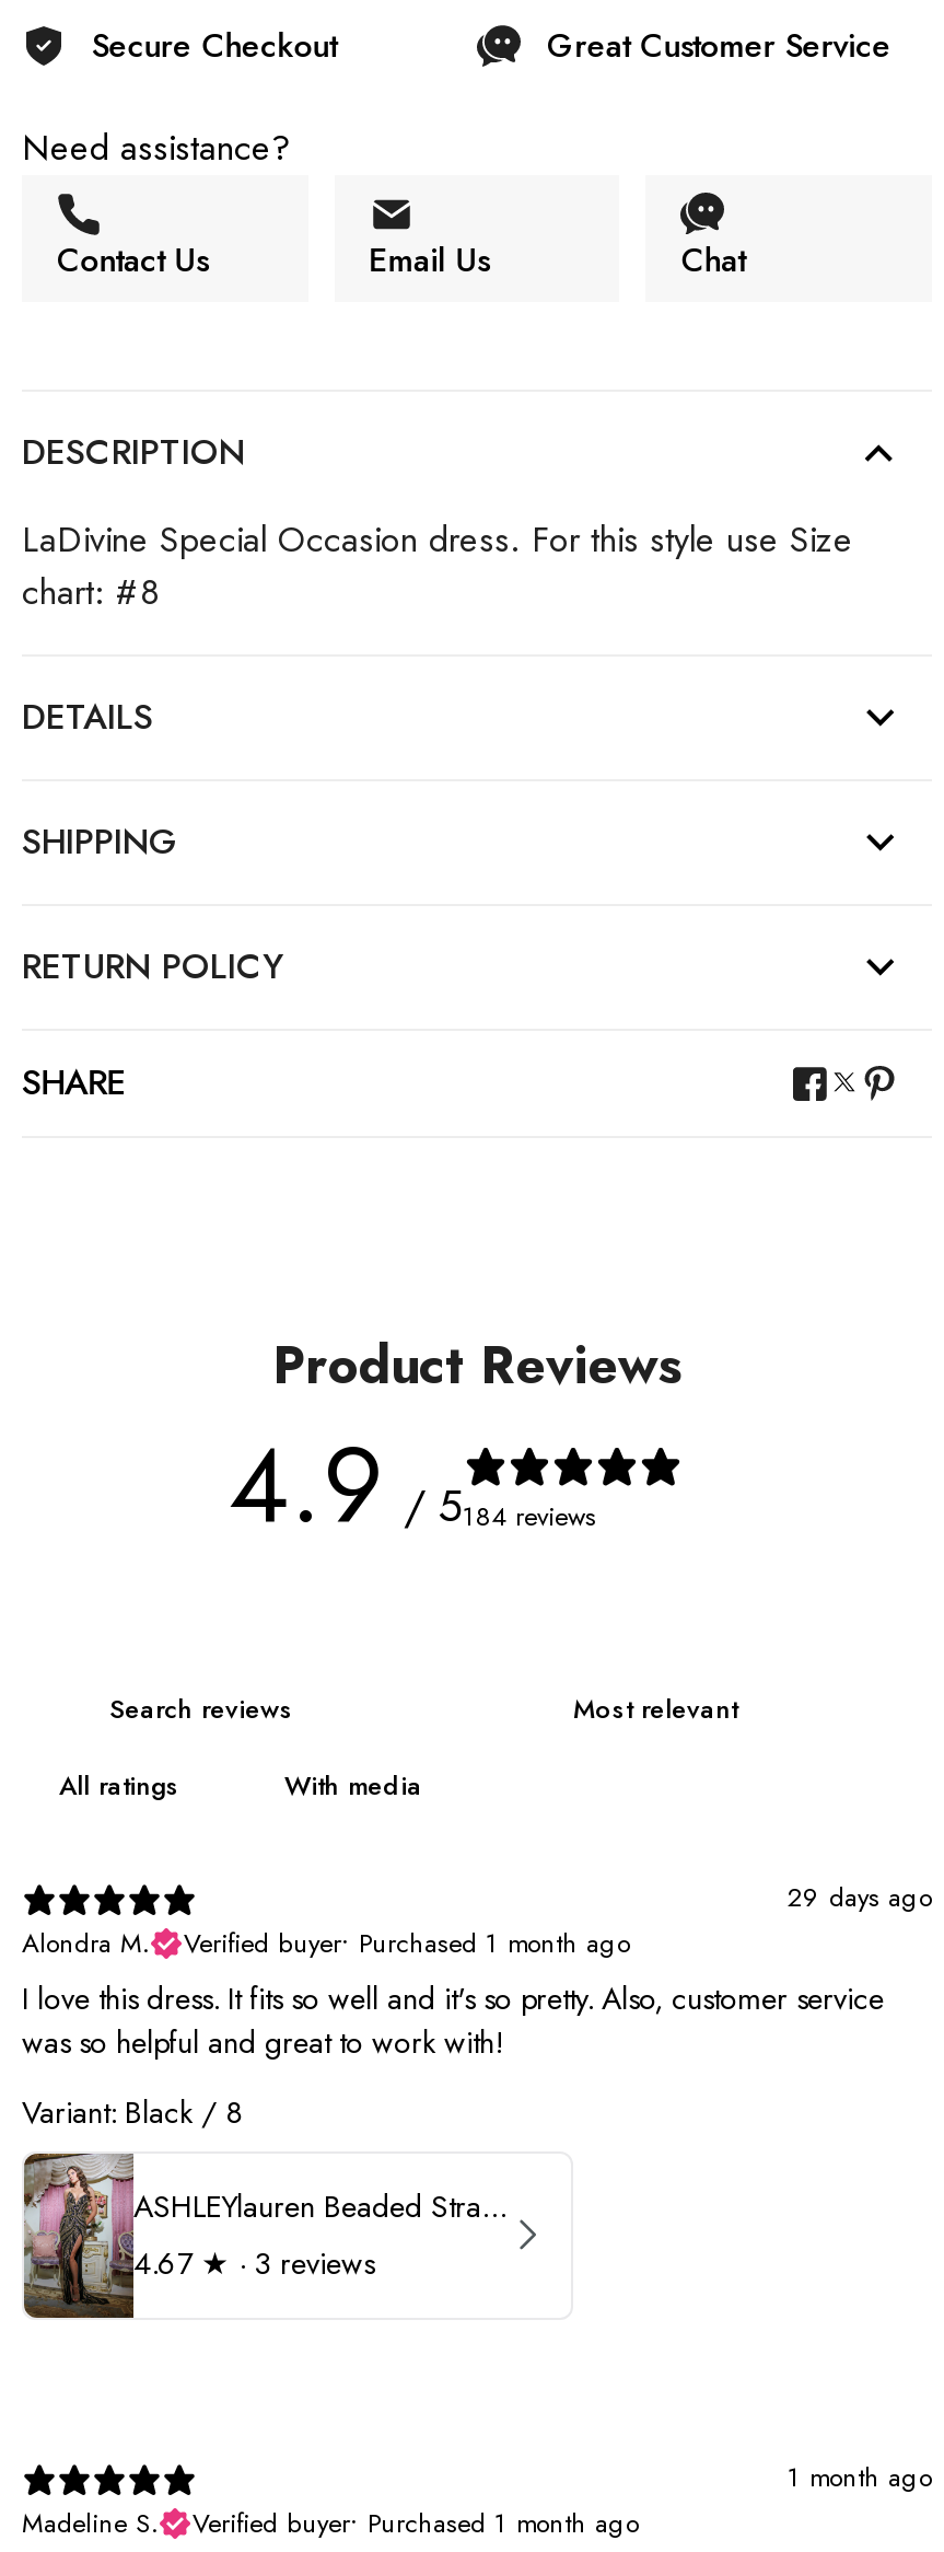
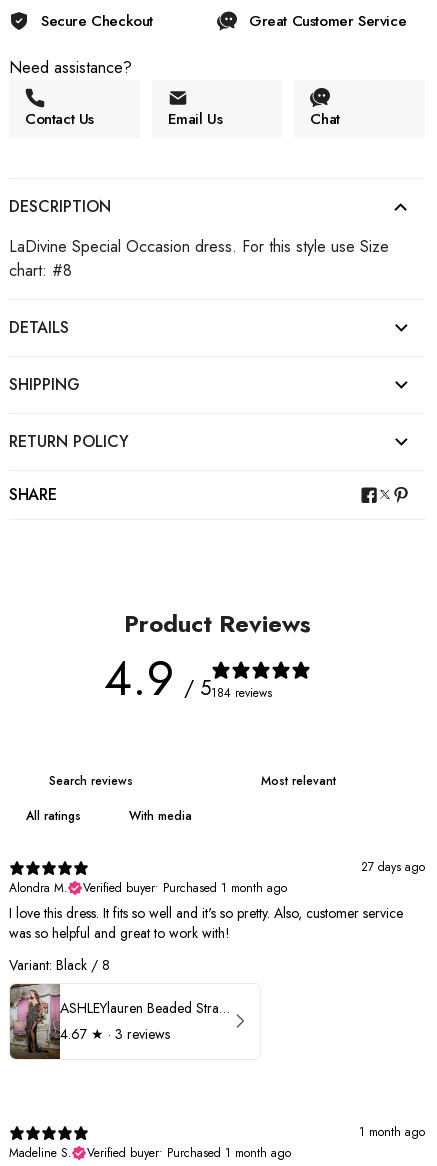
- 29 days ago
+ 27 days ago
